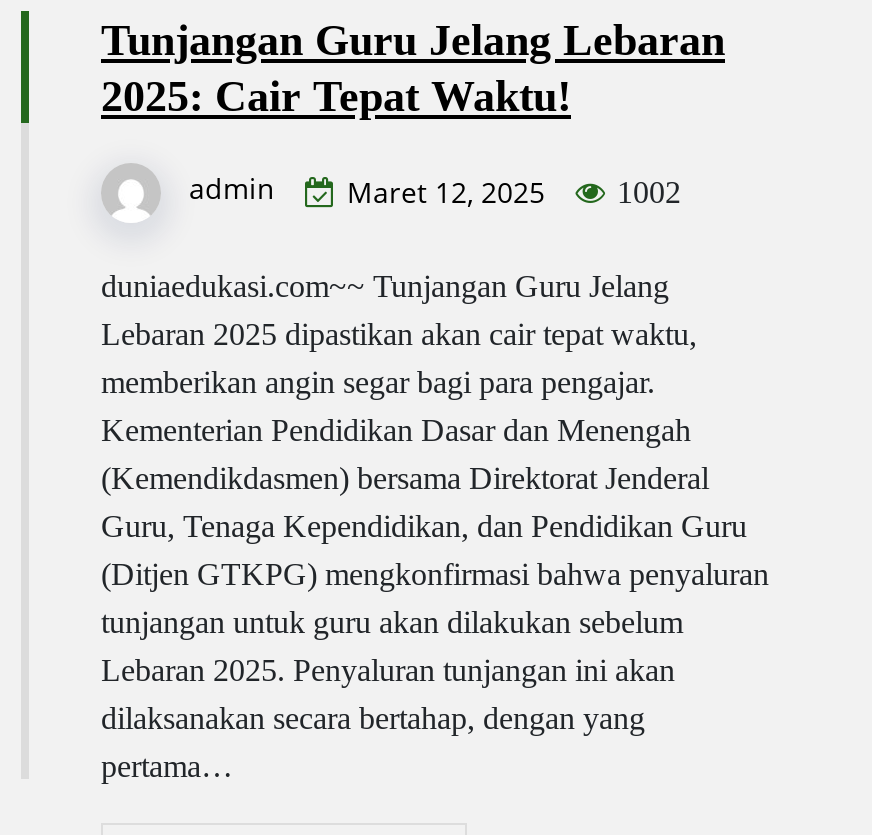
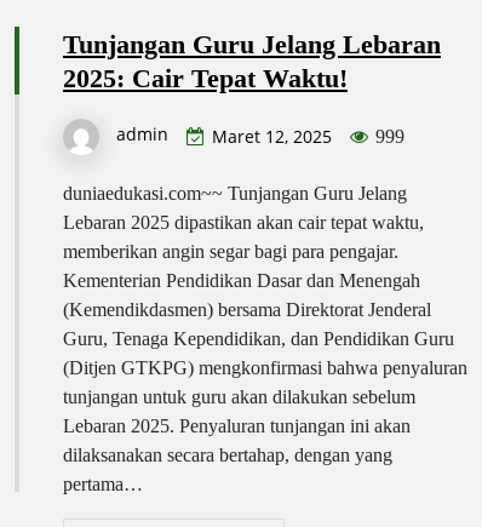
- admin Maret 12, 2025 1002
+ admin Maret 12, 2025 999
